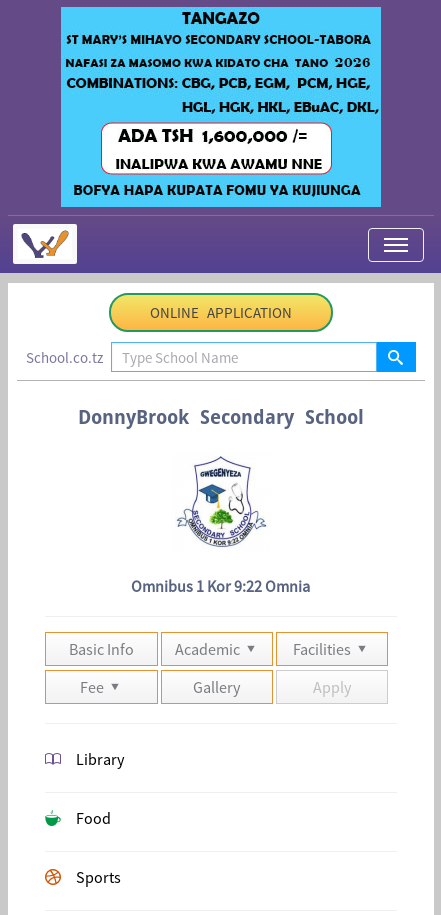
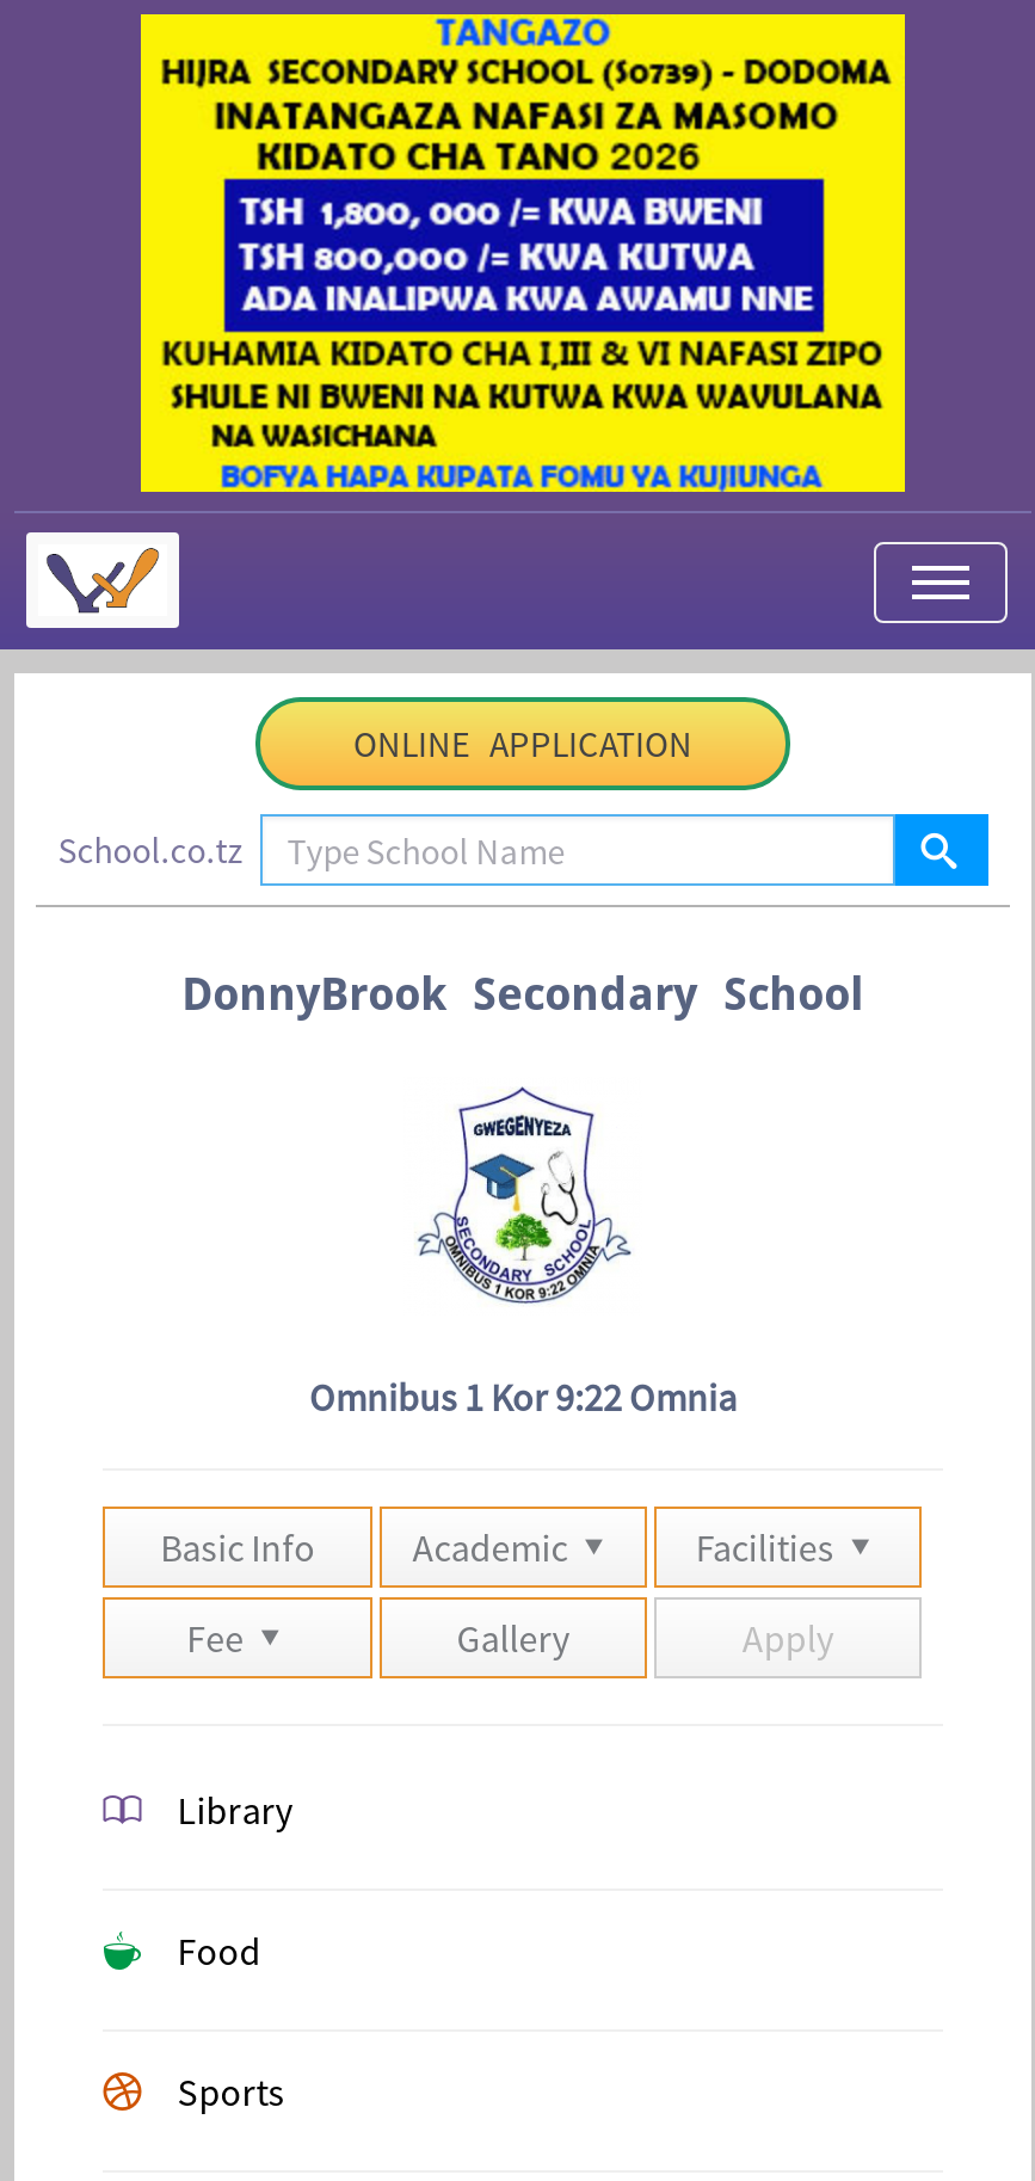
- [image]
+ [image]
